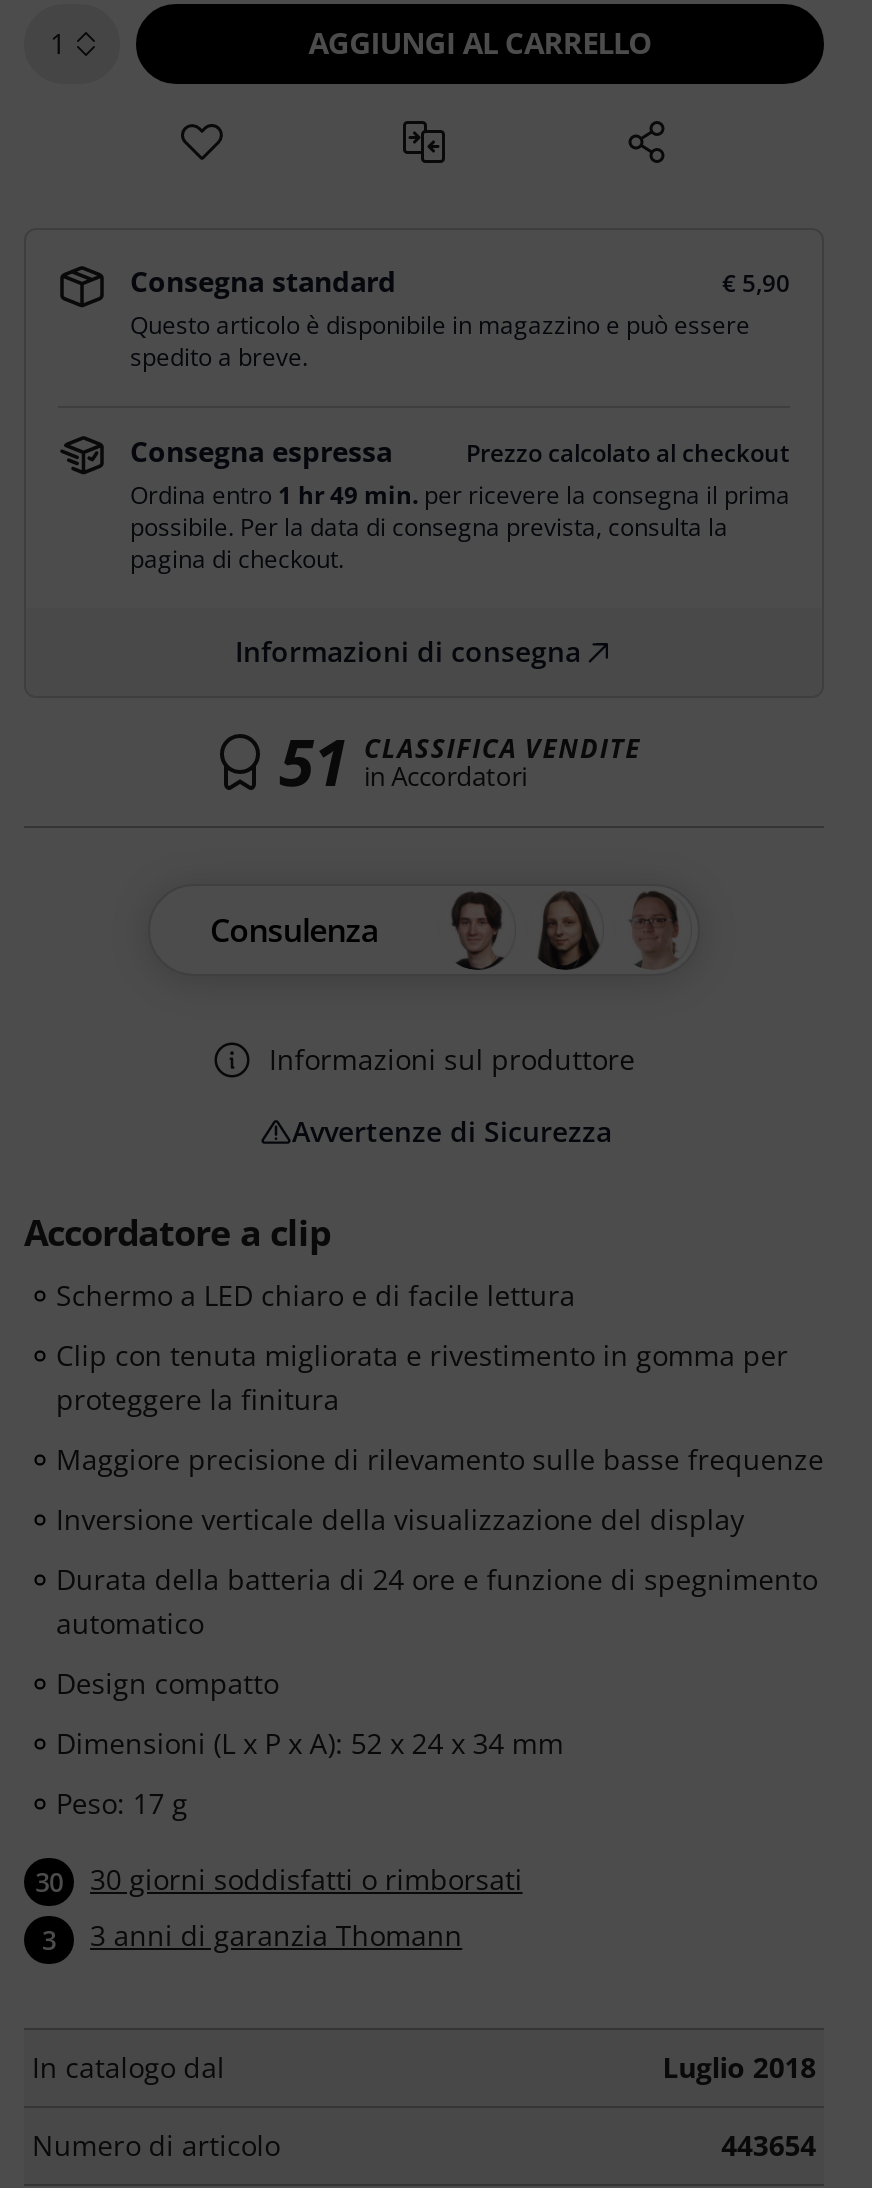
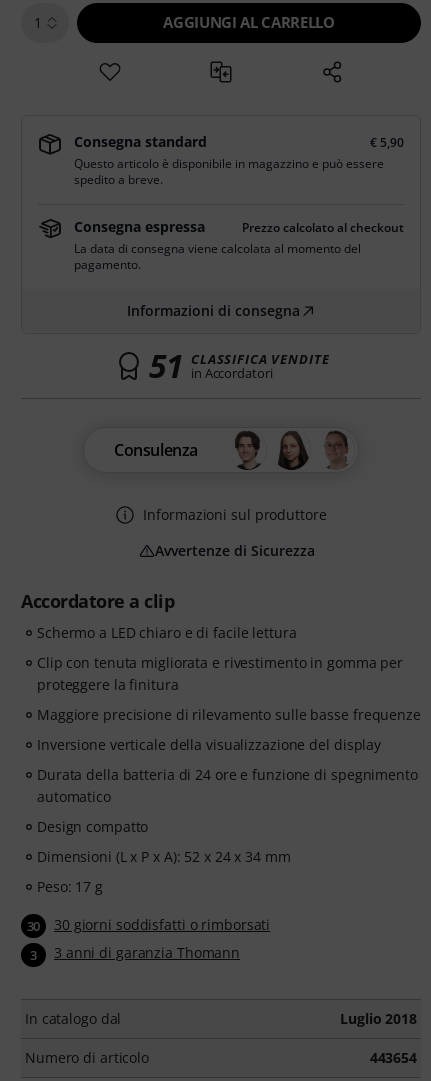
- Ordina entro 1 hr 49 min. per ricevere la consegna il prima
- possibile. Per la data di consegna prevista, consulta la
- pagina di checkout.
+ La data di consegna viene calcolata al momento del
+ pagamento.
